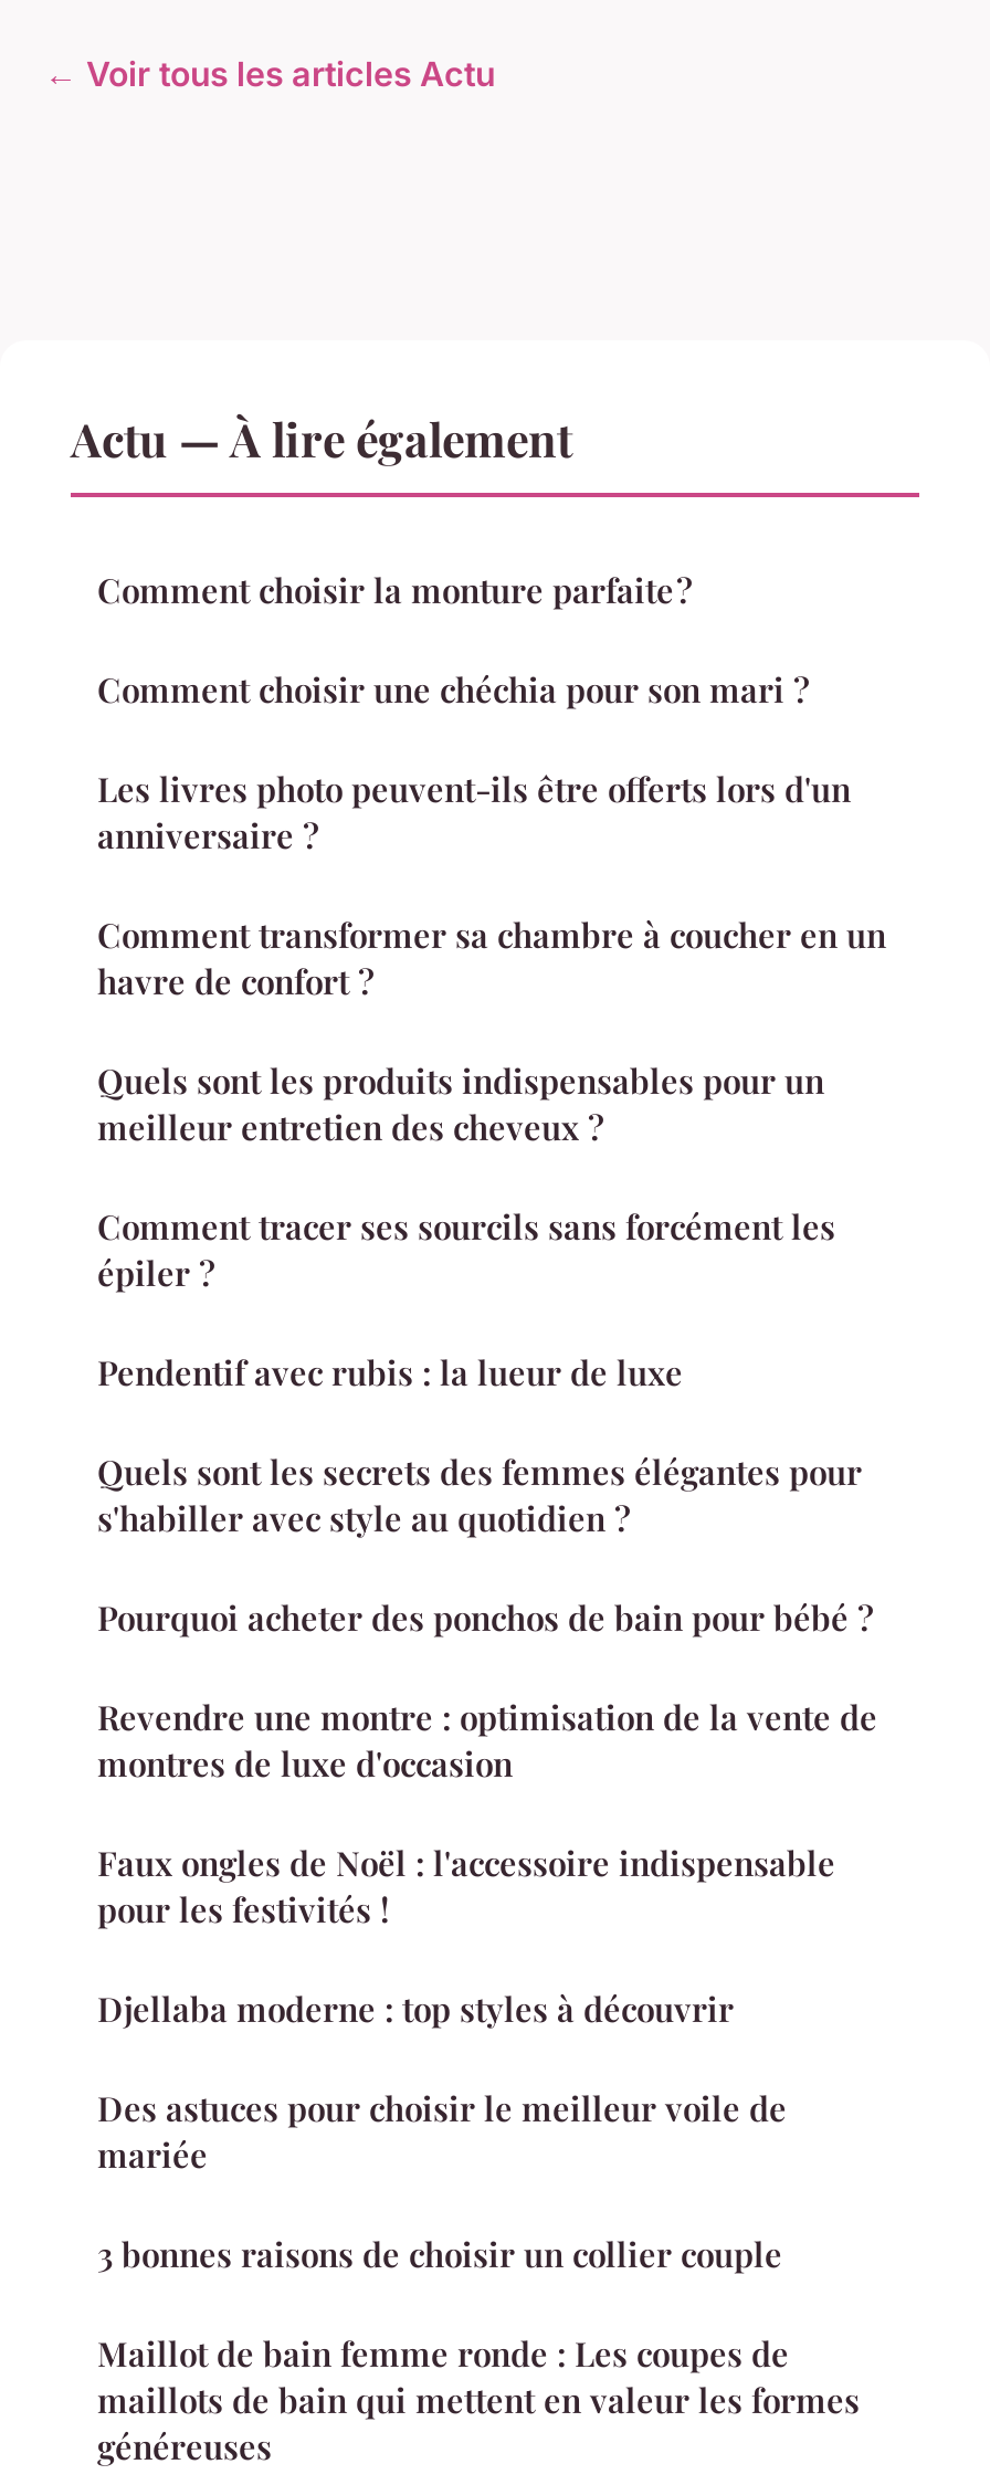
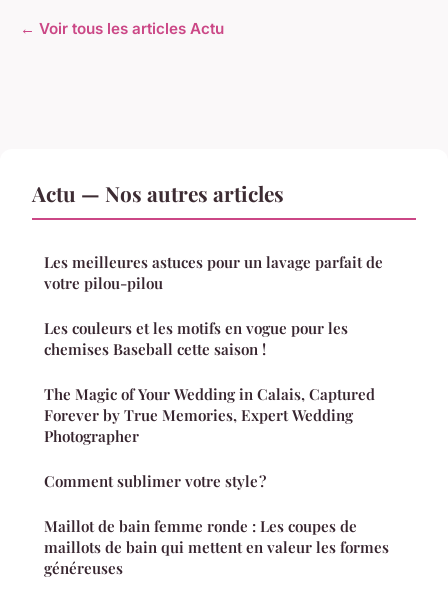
- Actu — À lire également
- Comment choisir la monture parfaite ?
- Comment choisir une chéchia pour son mari ?
- Les livres photo peuvent-ils être offerts lors d'un
- anniversaire ?
- Comment transformer sa chambre à coucher en un
- havre de confort ?
- Quels sont les produits indispensables pour un
- meilleur entretien des cheveux ?
- Comment tracer ses sourcils sans forcément les
- épiler ?
- Pendentif avec rubis : la lueur de luxe
- Quels sont les secrets des femmes élégantes pour
- s'habiller avec style au quotidien ?
- Pourquoi acheter des ponchos de bain pour bébé ?
- Revendre une montre : optimisation de la vente de
- montres de luxe d'occasion
- Faux ongles de Noël : l'accessoire indispensable
- pour les festivités !
- Djellaba moderne : top styles à découvrir
- Des astuces pour choisir le meilleur voile de
- mariée
- 3 bonnes raisons de choisir un collier couple
+ Actu — Nos autres articles
+ Les meilleures astuces pour un lavage parfait de
+ votre pilou-pilou
+ Les couleurs et les motifs en vogue pour les
+ chemises Baseball cette saison !
+ The Magic of Your Wedding in Calais, Captured
+ Forever by True Memories, Expert Wedding
+ Photographer
+ Comment sublimer votre style ?
